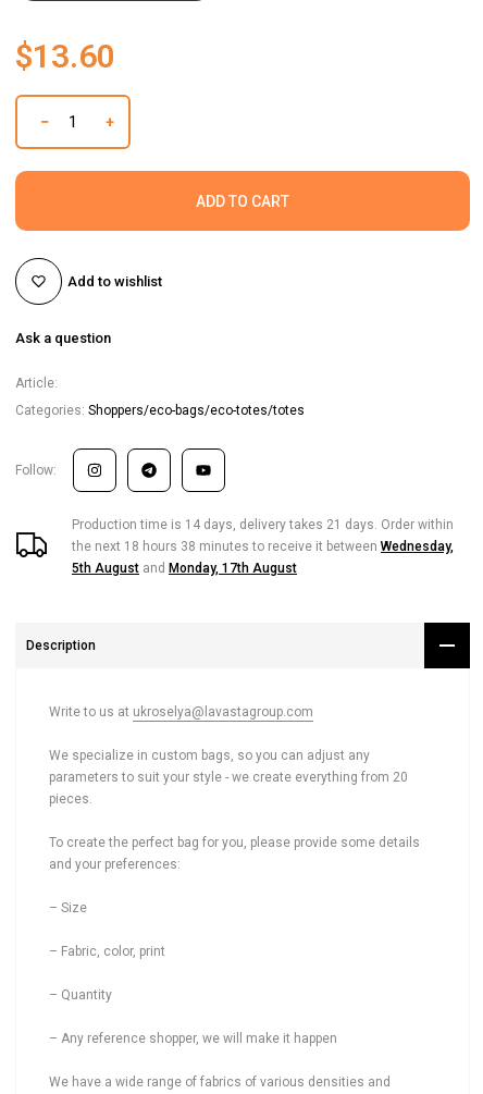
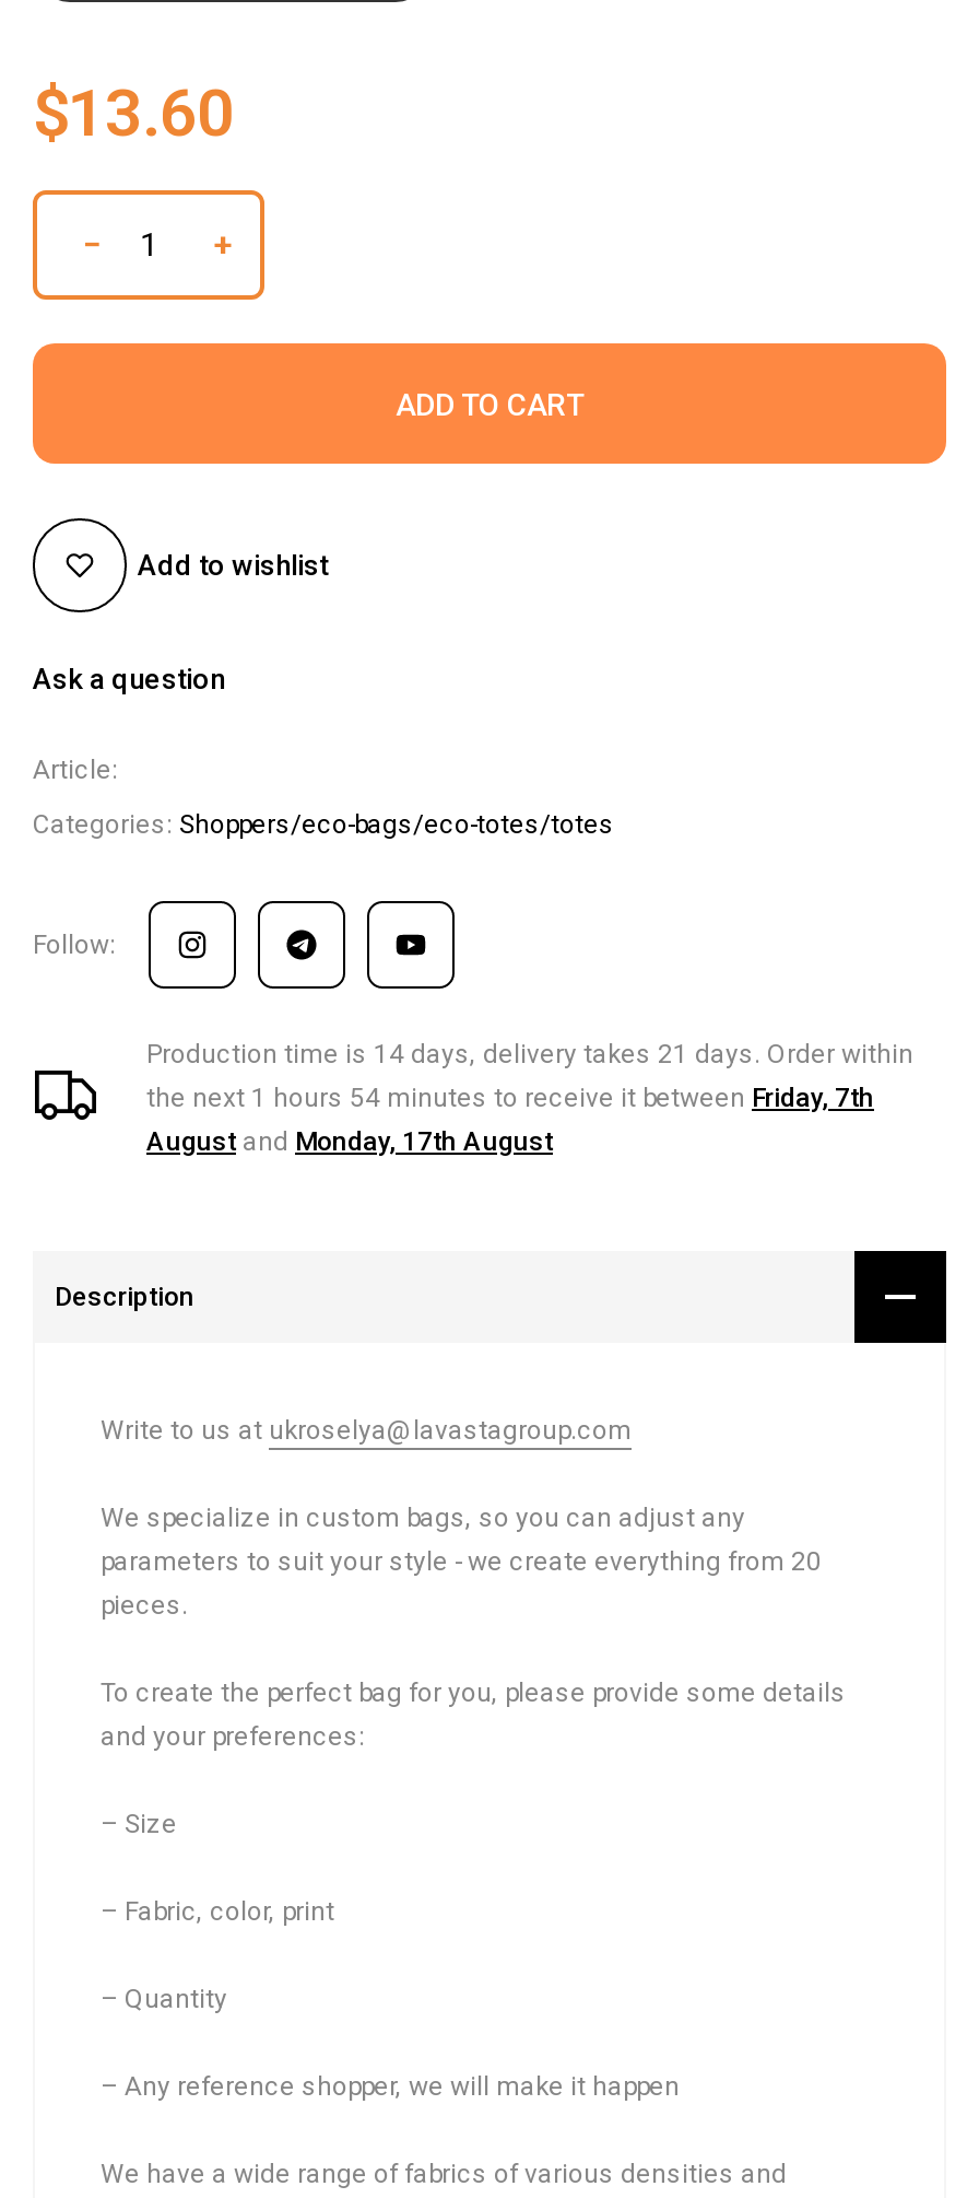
- the next 18 hours 38 minutes to receive it between Wednesday,
- 5th August and Monday, 17th August
+ the next 1 hours 54 minutes to receive it between Friday, 7th
+ August and Monday, 17th August
